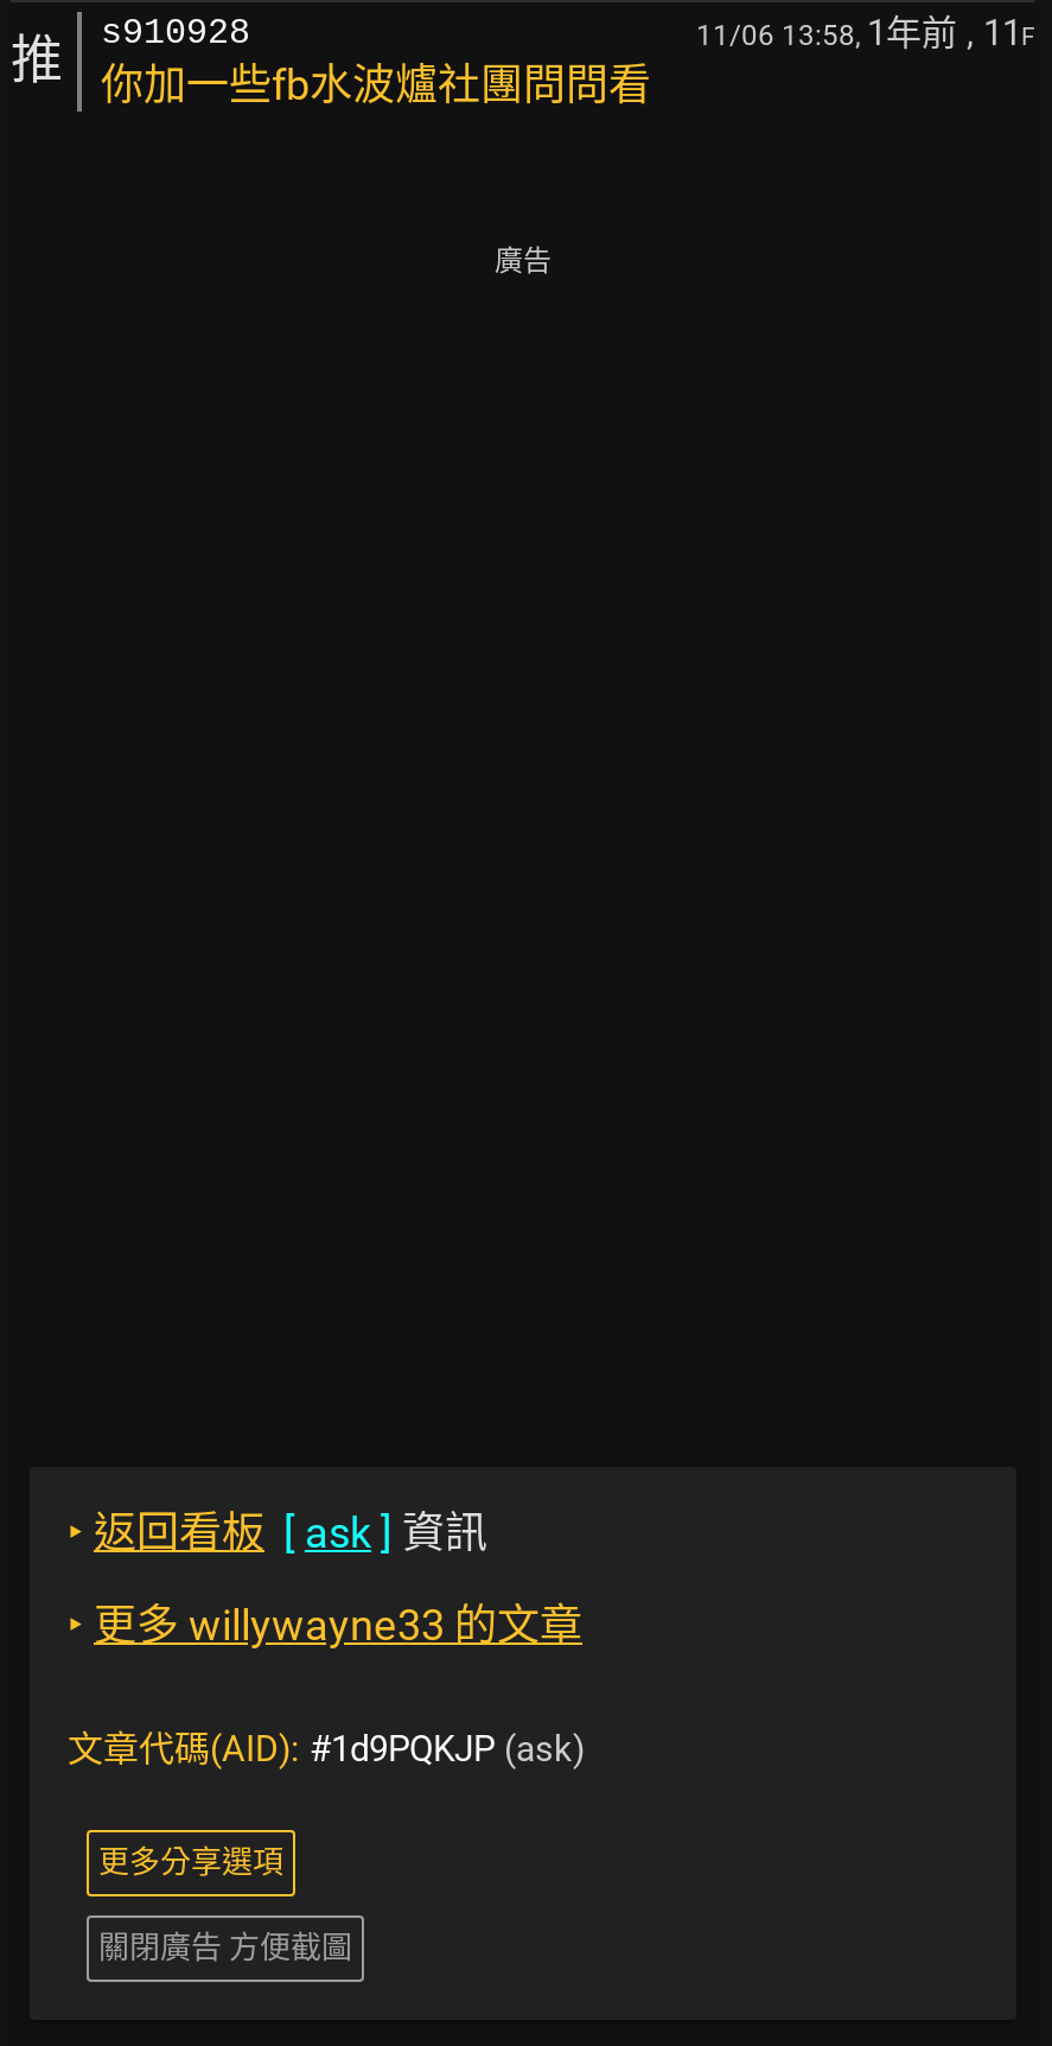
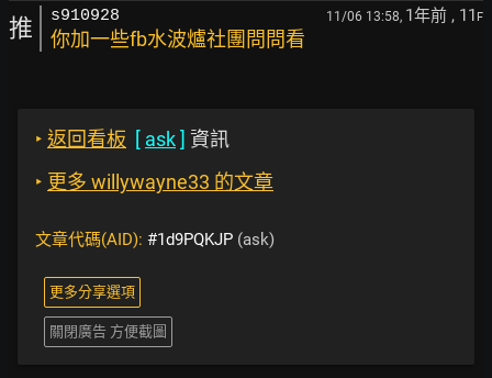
- 廣告
